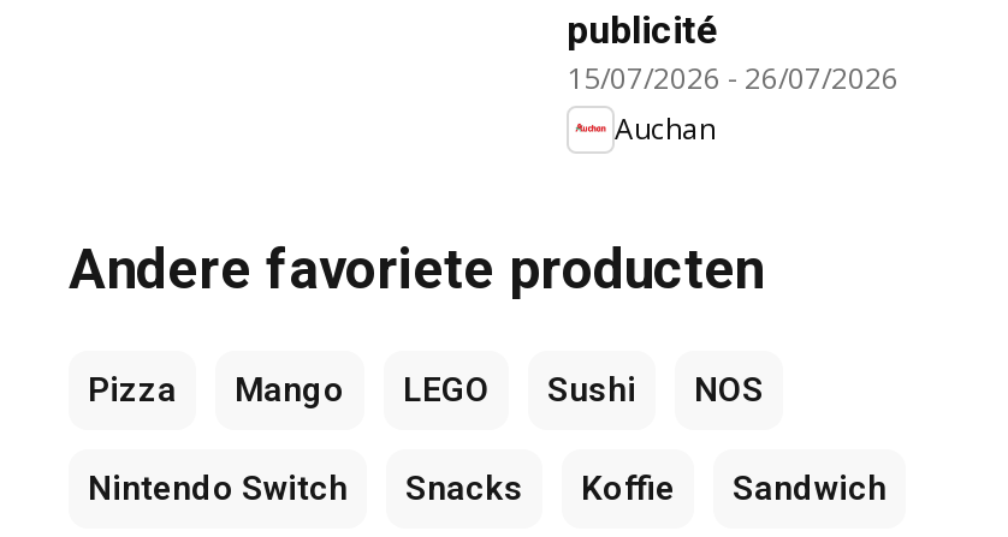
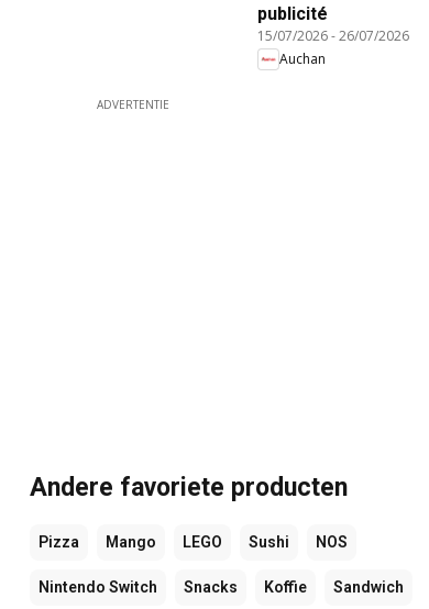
+ ADVERTENTIE
